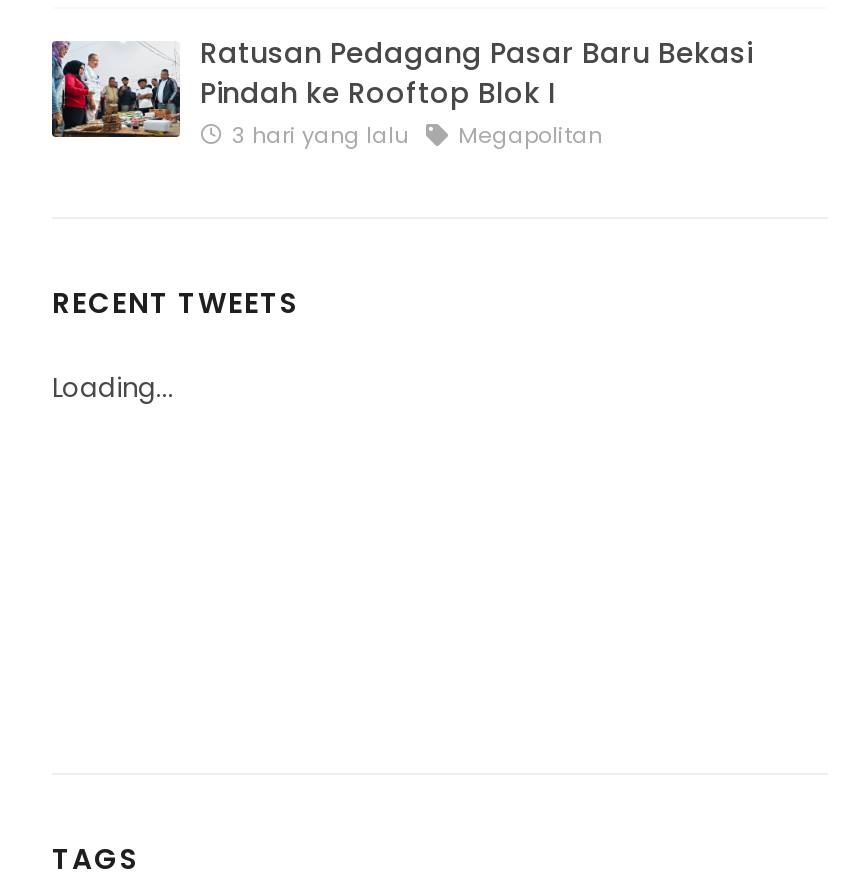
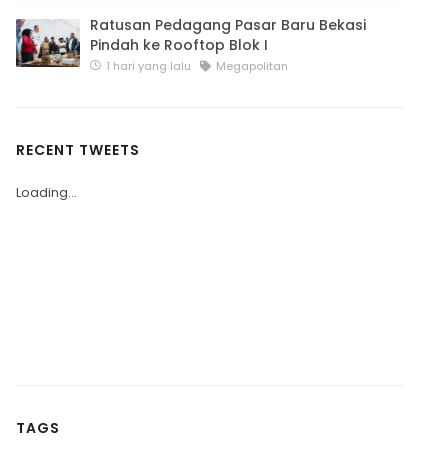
- 3 hari yang lalu
+ 1 hari yang lalu
